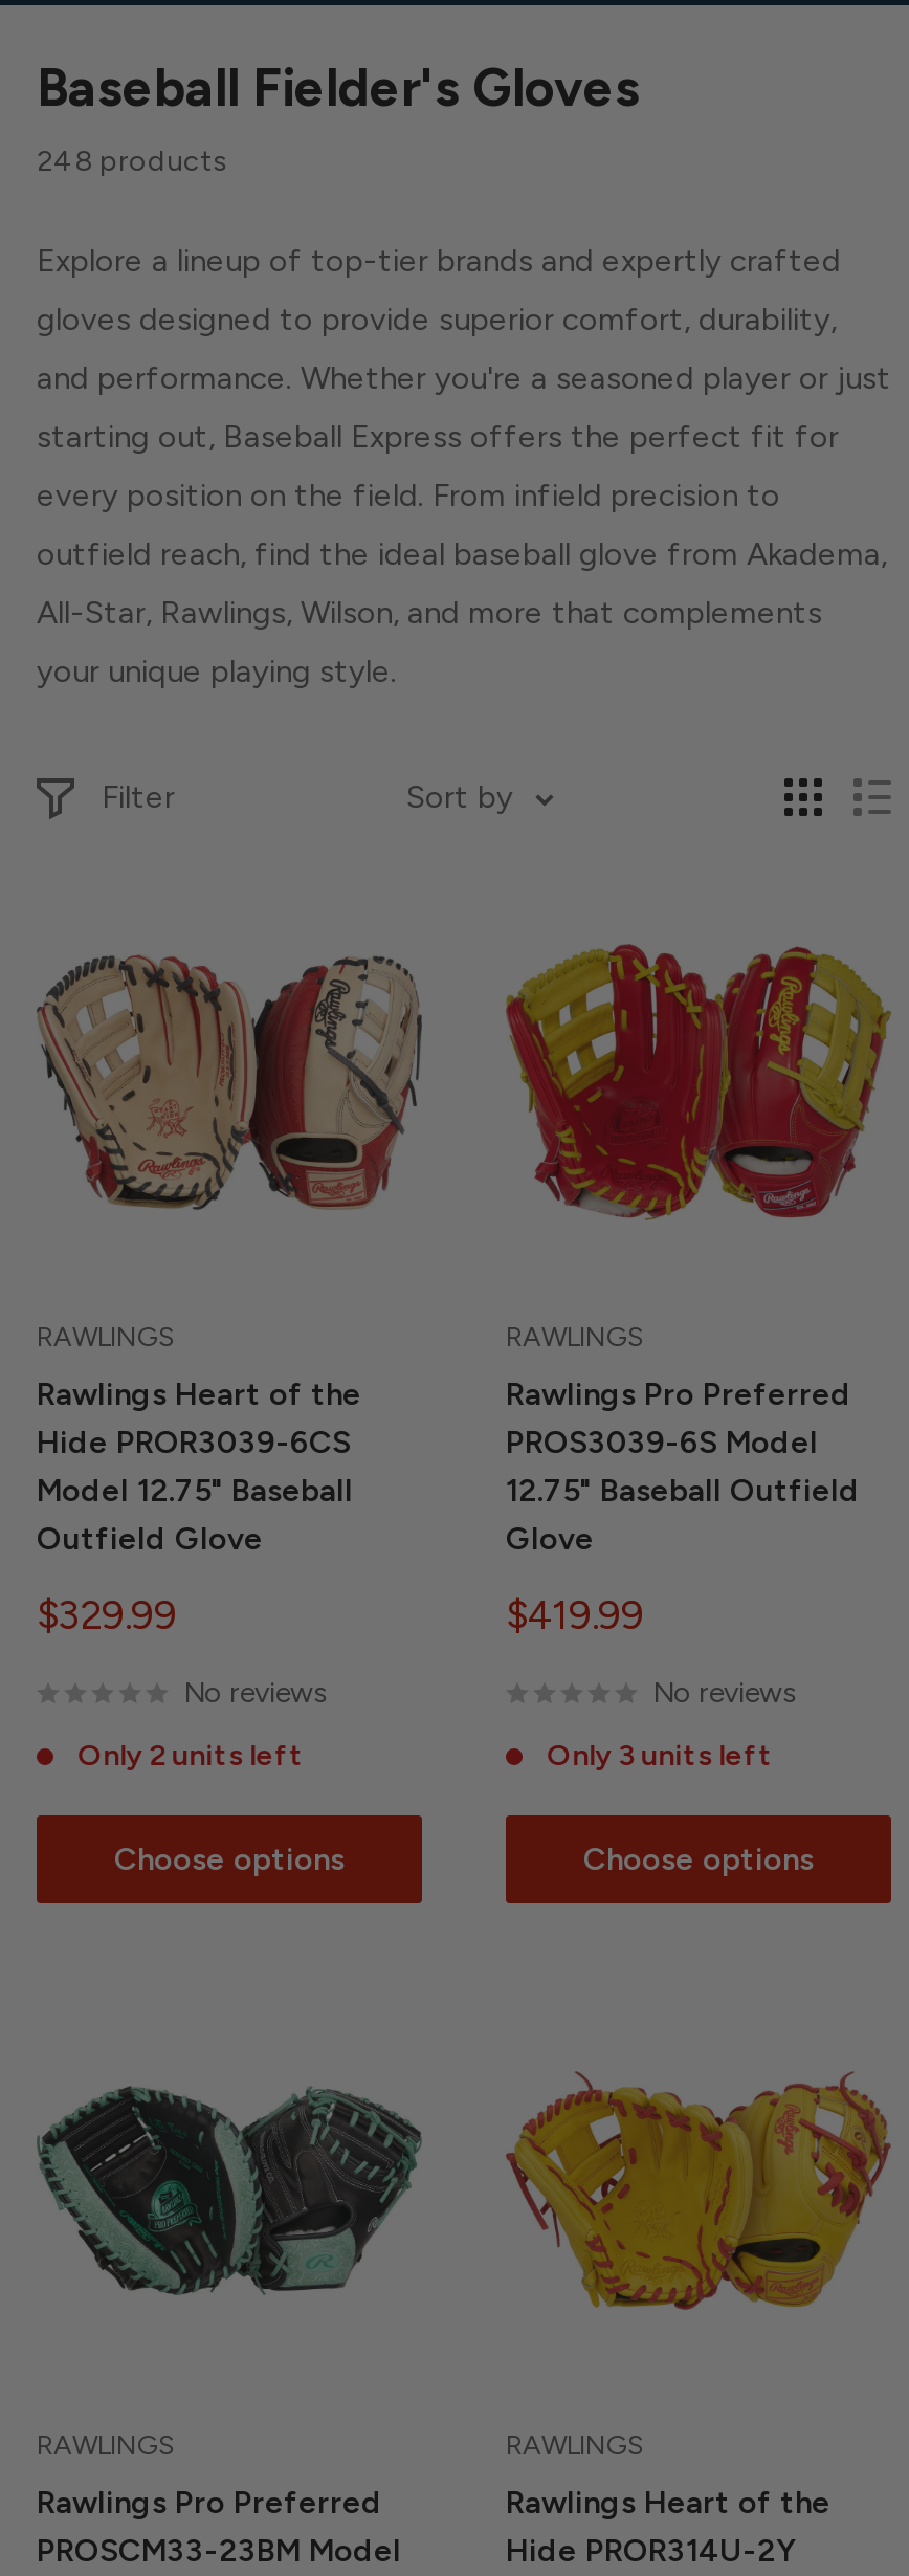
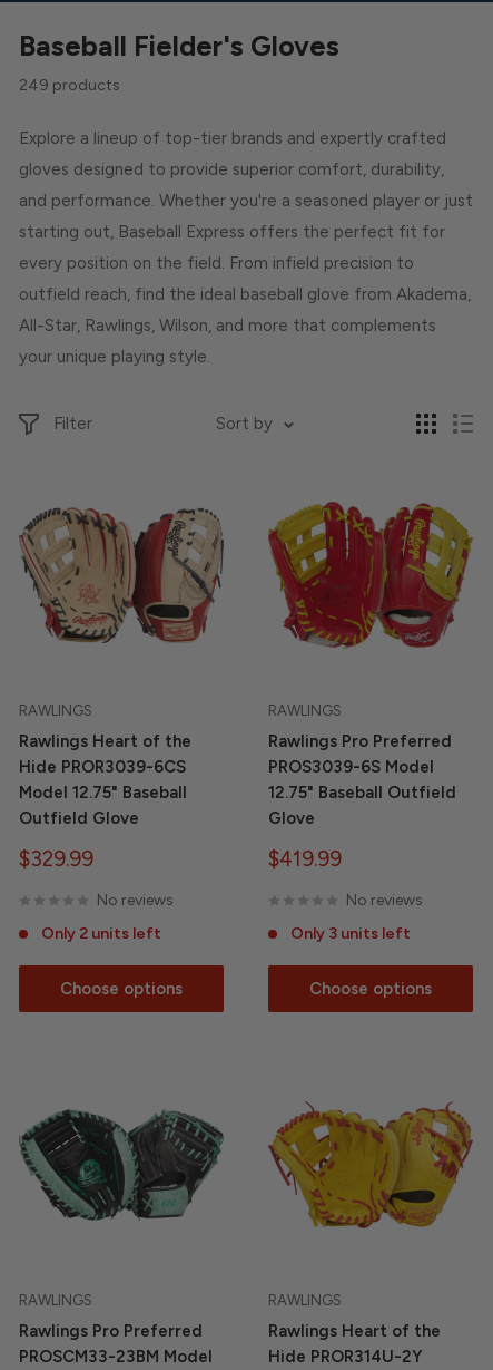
- 248 products
+ 249 products
